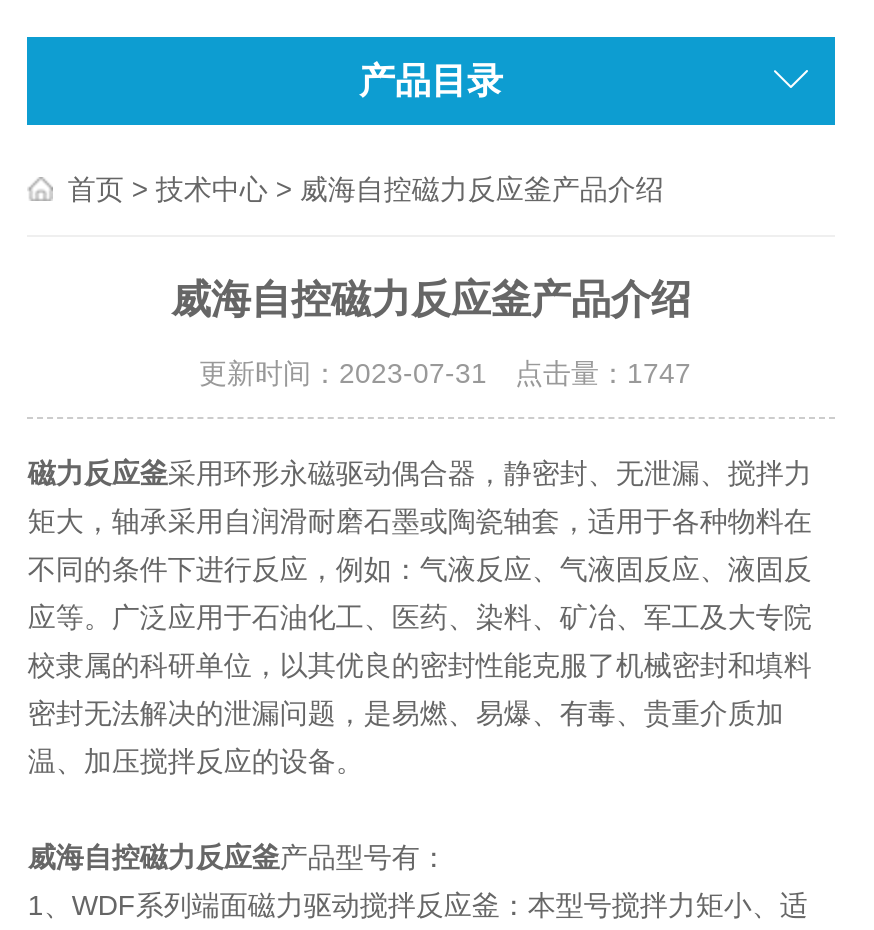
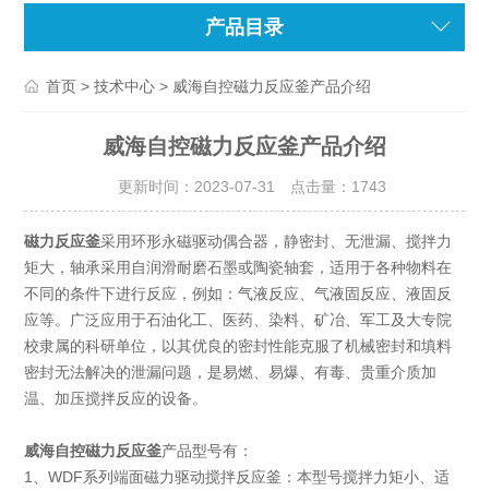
- 更新时间：2023-07-31 点击量：1747
+ 更新时间：2023-07-31 点击量：1743
